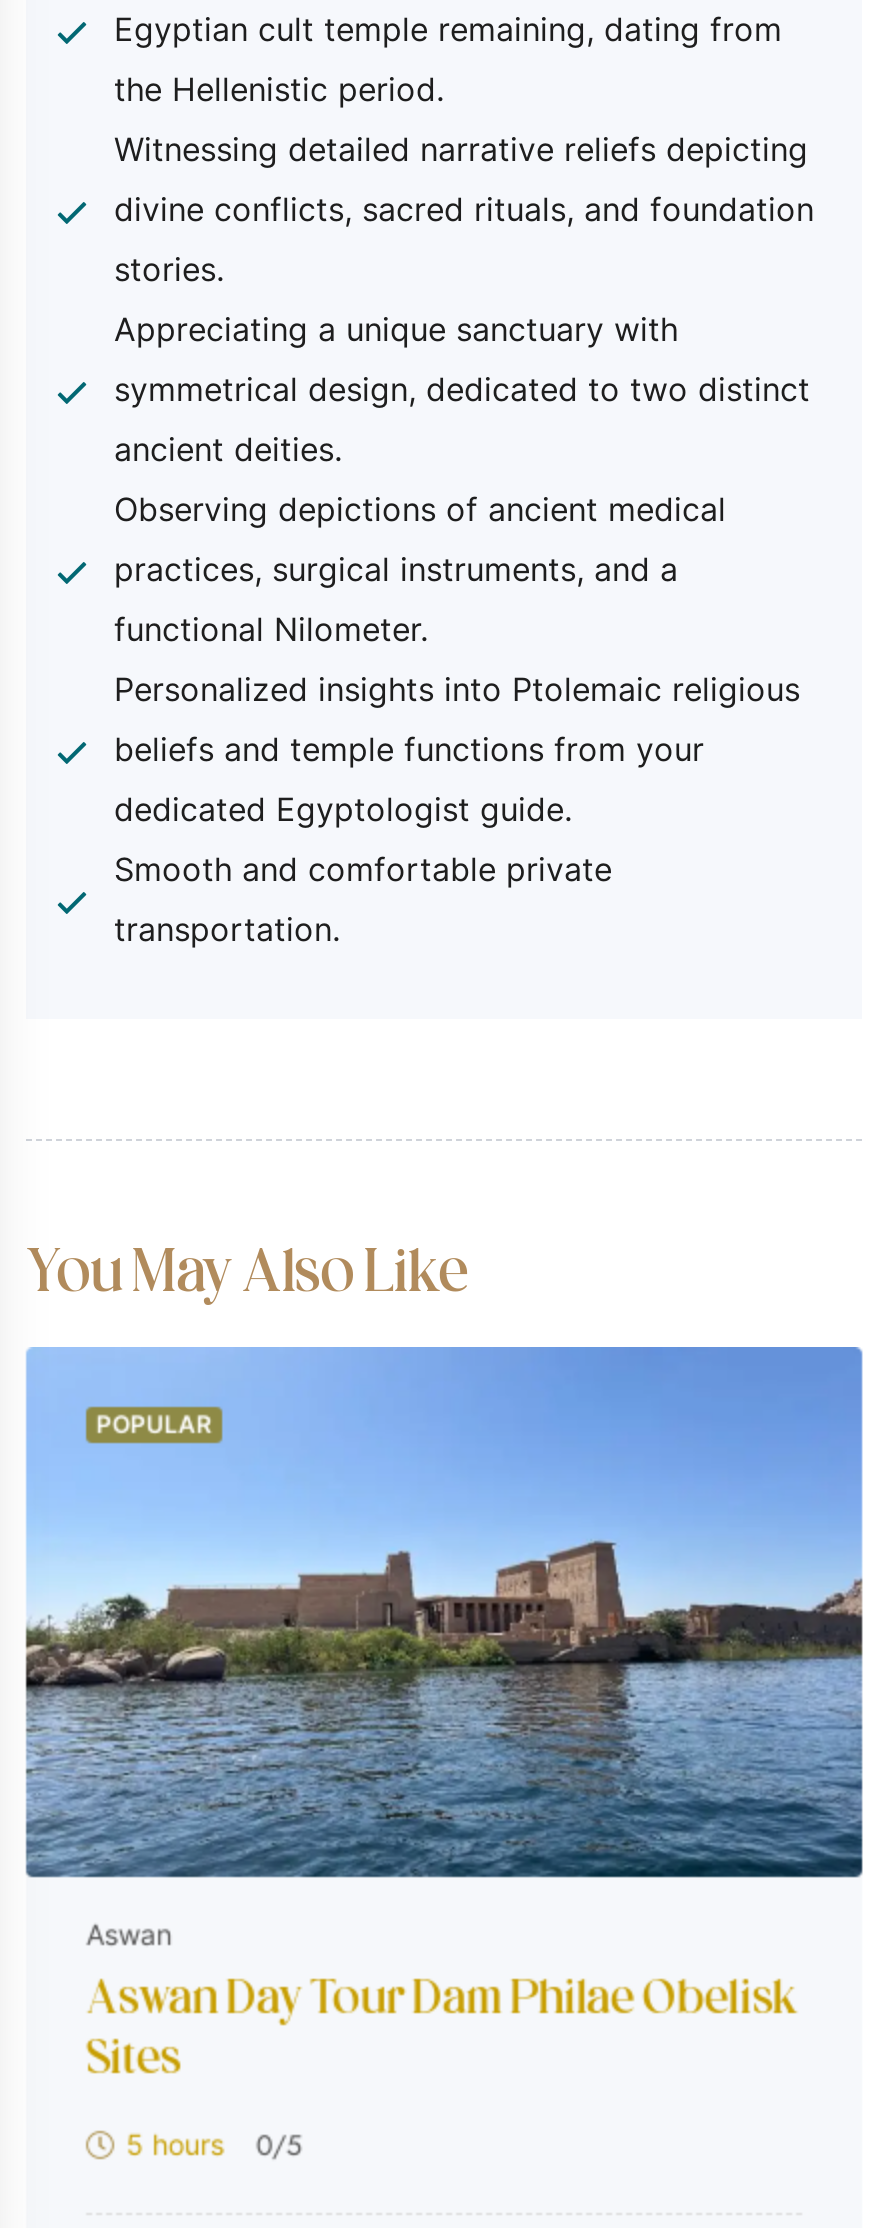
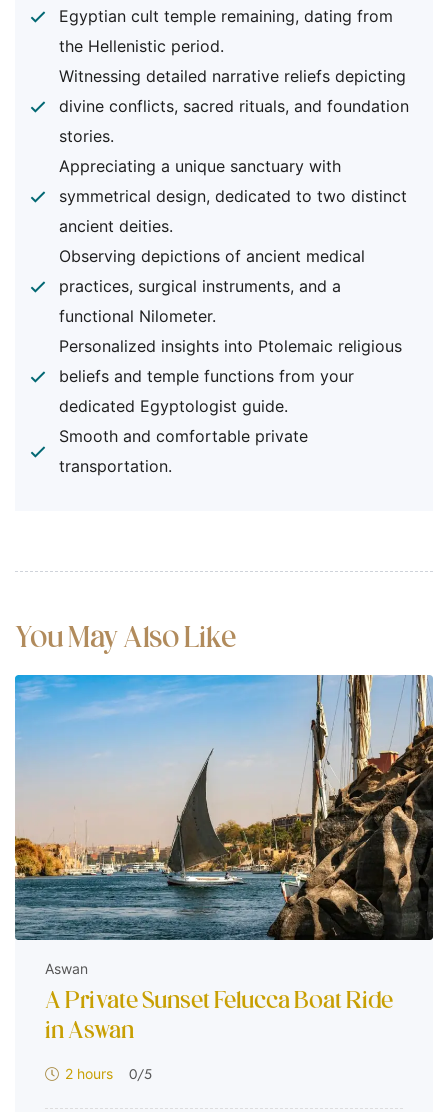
- [image]
+ [image]

- POPULAR

- Aswan Day Tour Dam Philae Obelisk
- Sites
+ A Private Sunset Felucca Boat Ride
+ in Aswan

- 5 hours 0/5
+ 2 hours 0/5
